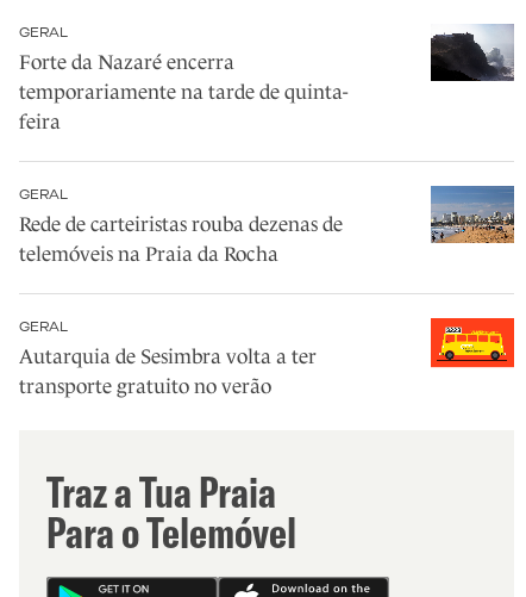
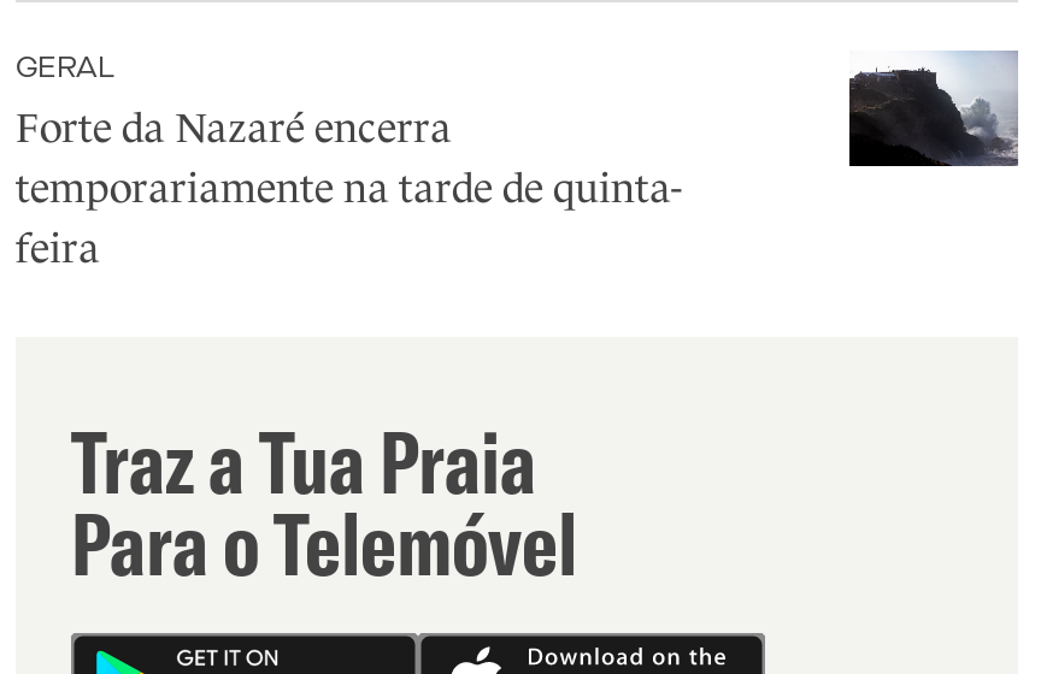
- GERAL
- Rede de carteiristas rouba dezenas de
- telemóveis na Praia da Rocha
- GERAL
- Autarquia de Sesimbra volta a ter
- transporte gratuito no verão

- [image]

- [image]
